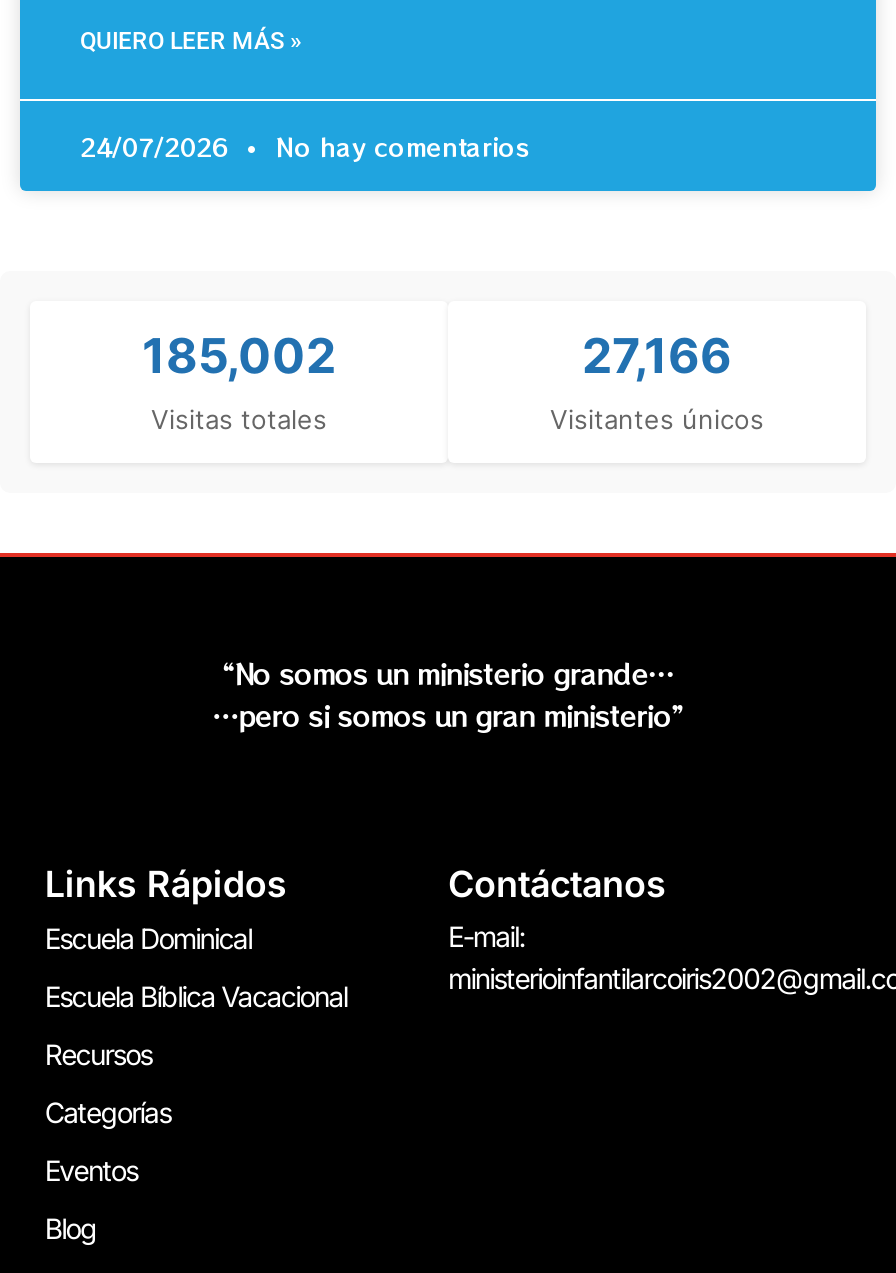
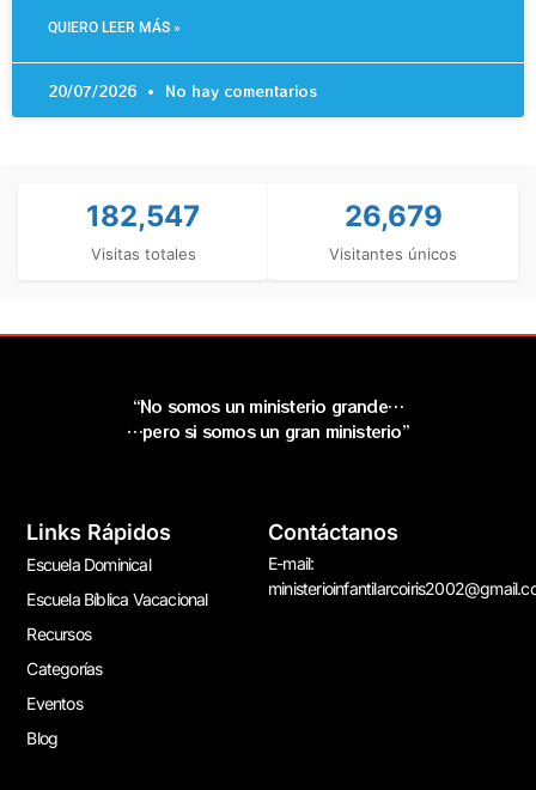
- 24/07/2026 No hay comentarios
+ 20/07/2026 No hay comentarios

- 185,002
+ 182,547

- 27,166
+ 26,679
